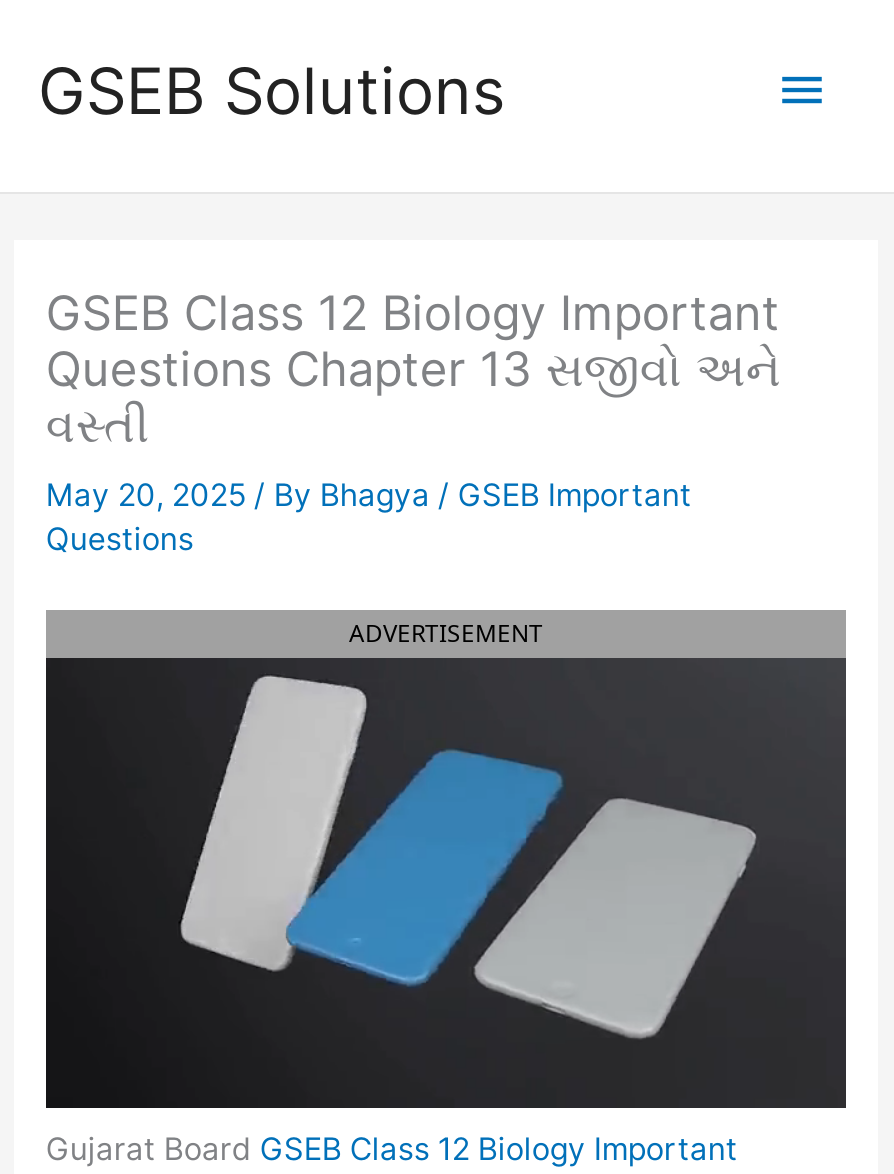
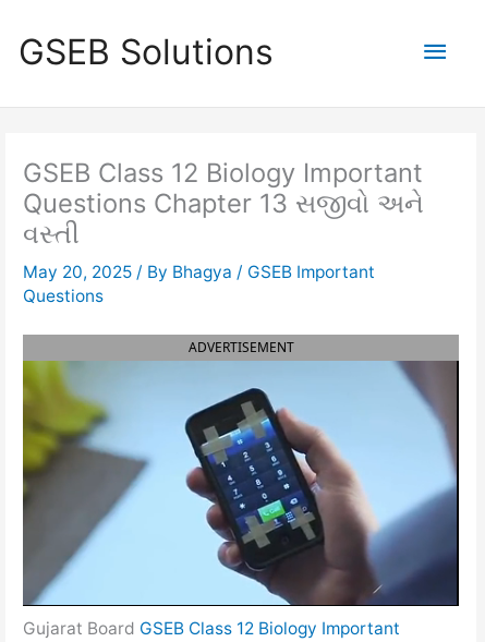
- [image]
+ [image]
